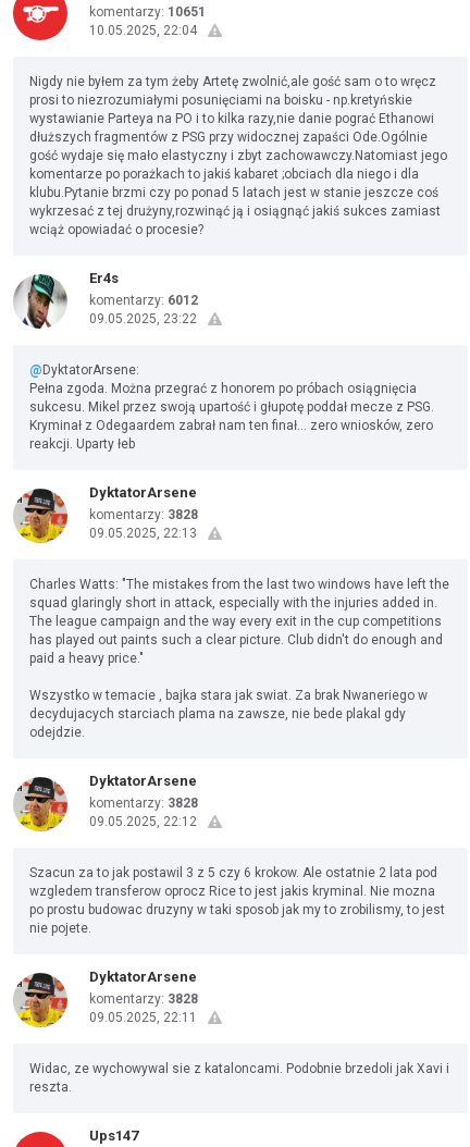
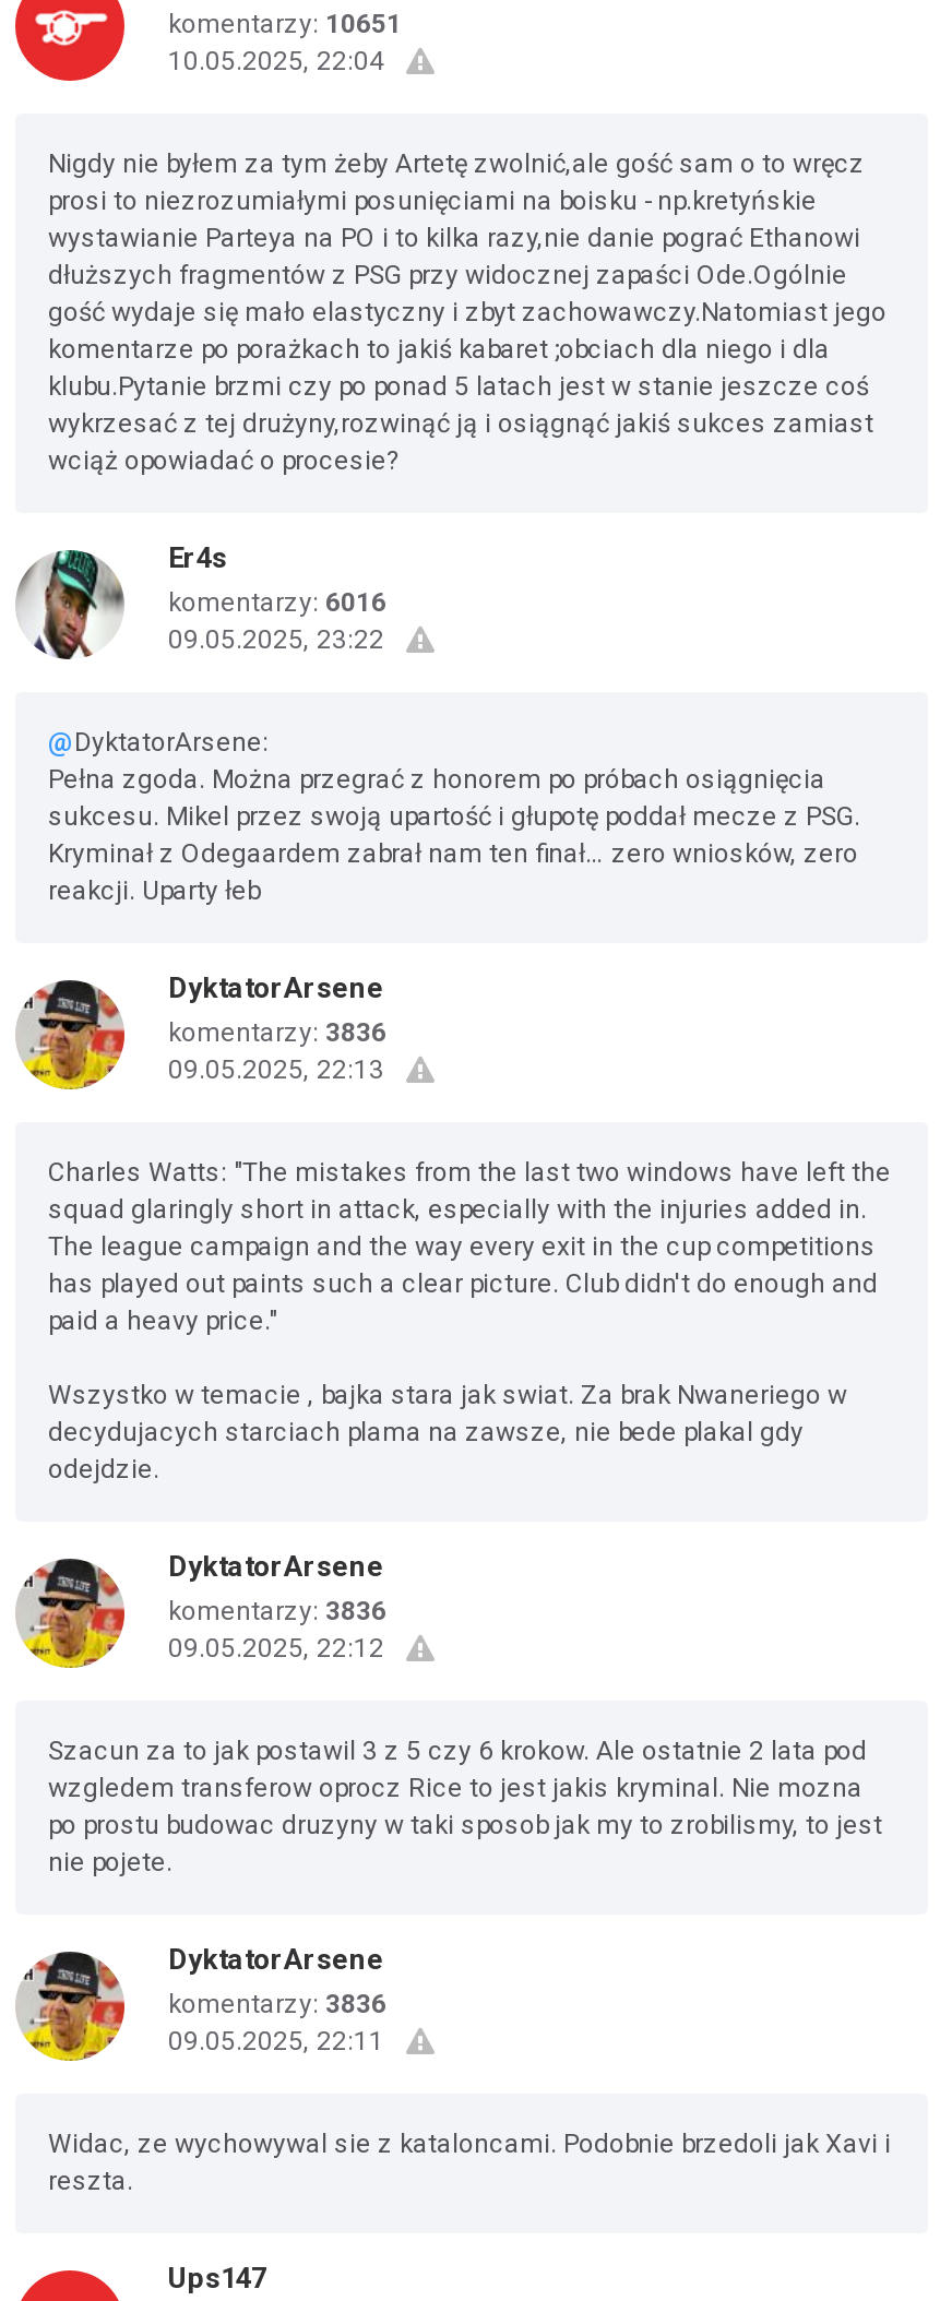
- komentarzy: 6012
+ komentarzy: 6016

- komentarzy: 3828
+ komentarzy: 3836

- komentarzy: 3828
+ komentarzy: 3836

- komentarzy: 3828
+ komentarzy: 3836
